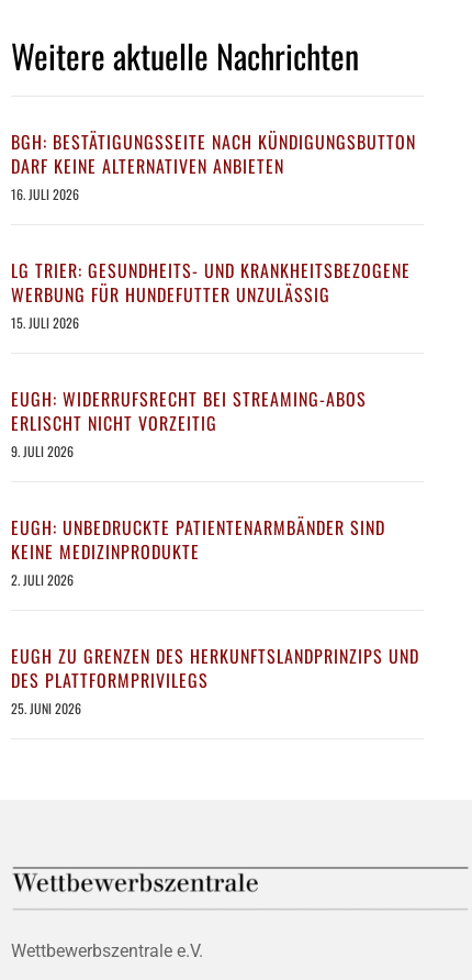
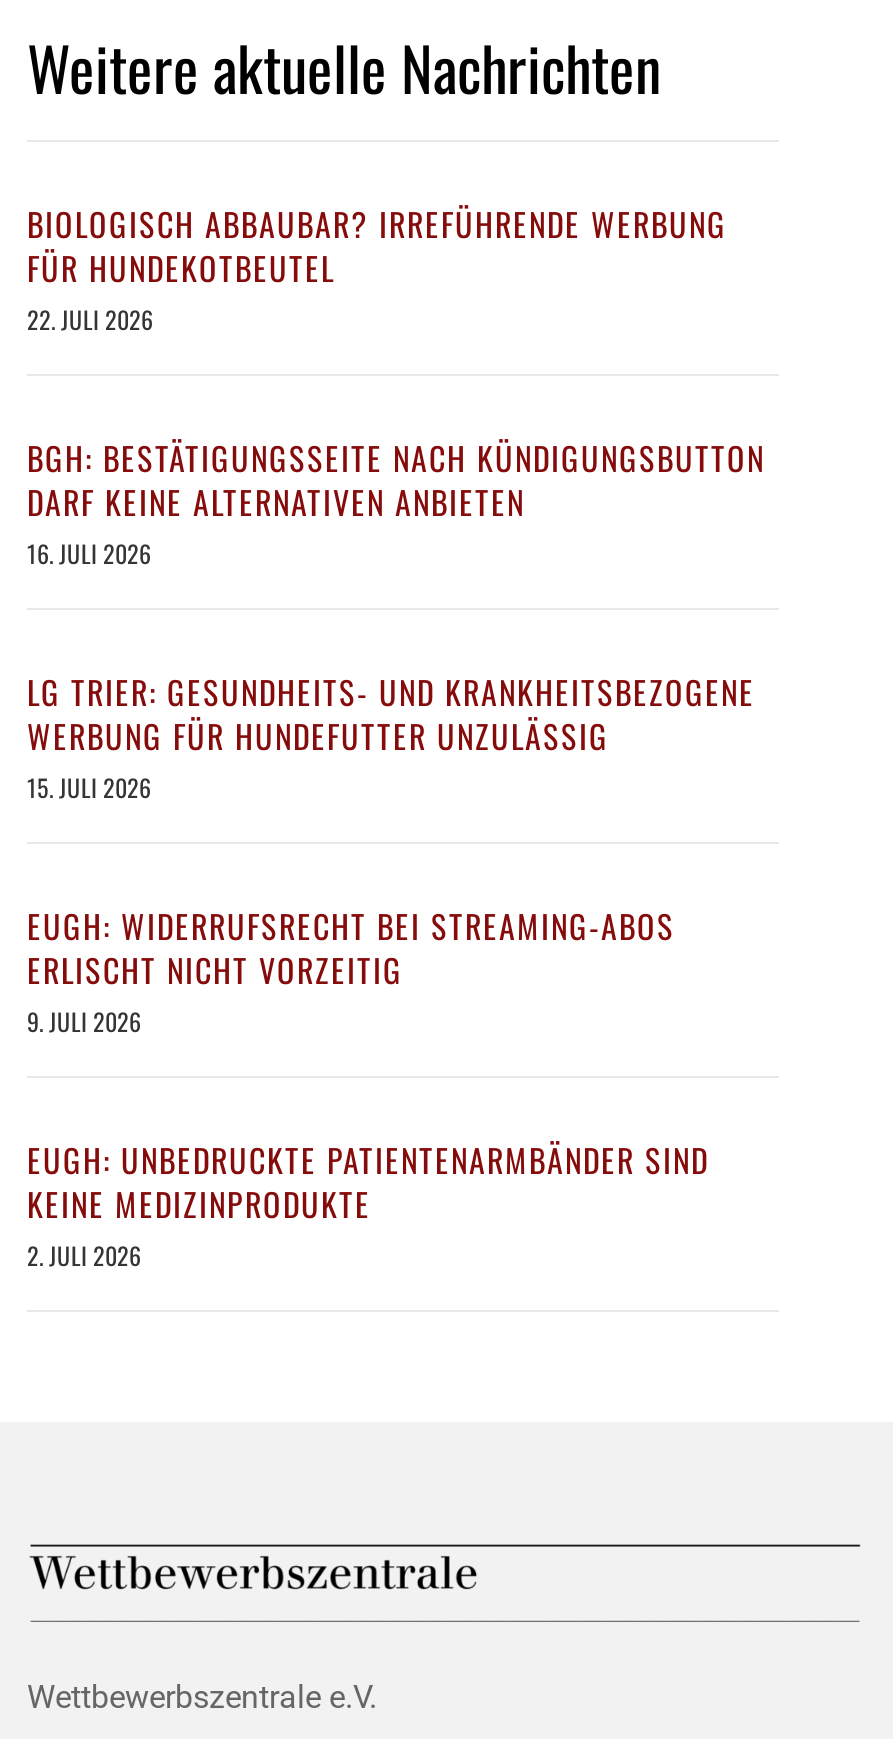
+ BIOLOGISCH ABBAUBAR? IRREFÜHRENDE WERBUNG
+ FÜR HUNDEKOTBEUTEL
+ 22. JULI 2026

moved down: BGH: BESTÄTIGUNGSSEITE NACH KÜNDIGUNGSBUTTON | DARF KEINE ALTERNATIVEN ANBIETEN | 16. JULI 2026 | ... | KEINE MEDIZINPRODUKTE | 2. JULI 2026

- EUGH ZU GRENZEN DES HERKUNFTSLANDPRINZIPS UND
- DES PLATTFORMPRIVILEGS
- 25. JUNI 2026
